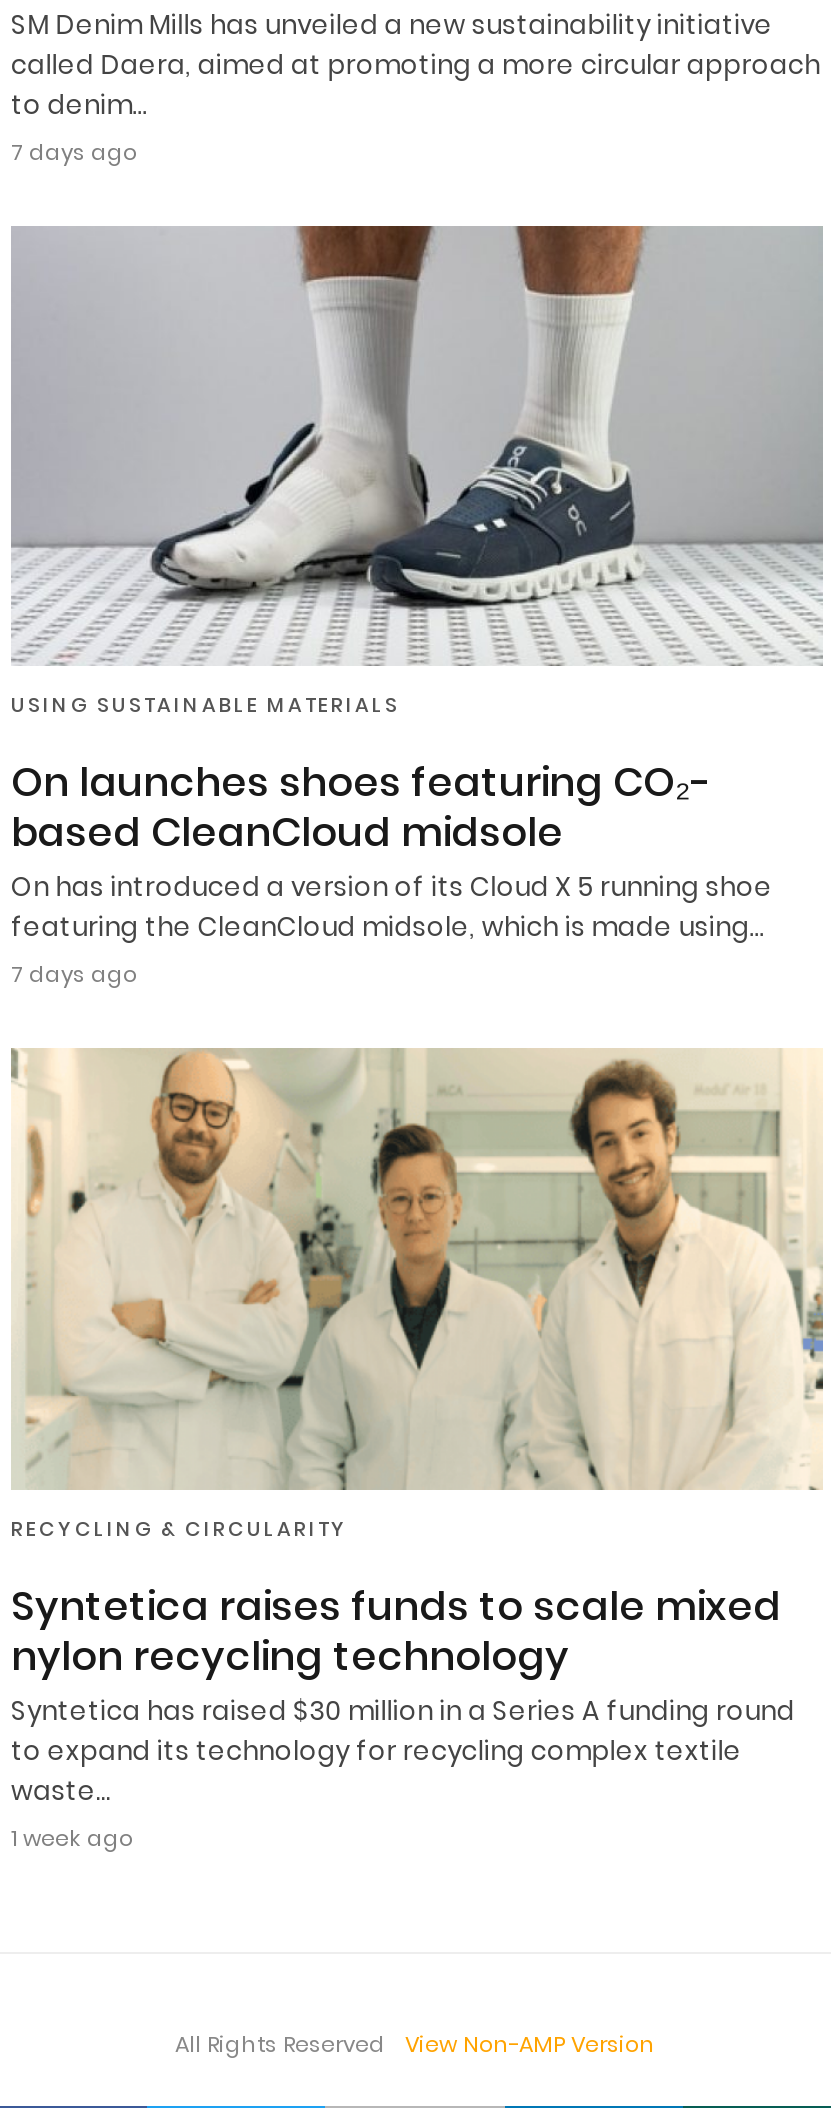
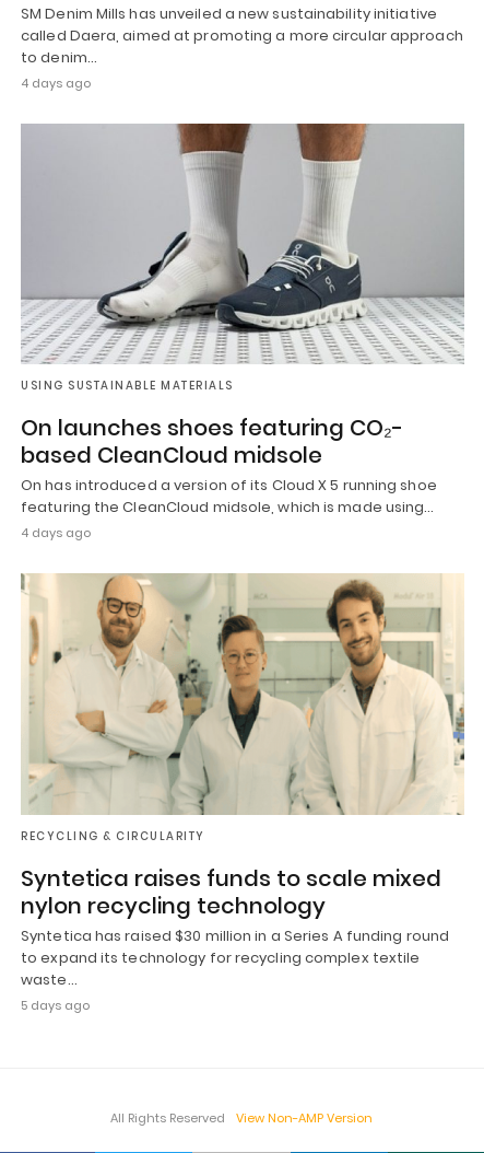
- 7 days ago
+ 4 days ago

- 7 days ago
+ 4 days ago

- 1 week ago
+ 5 days ago
